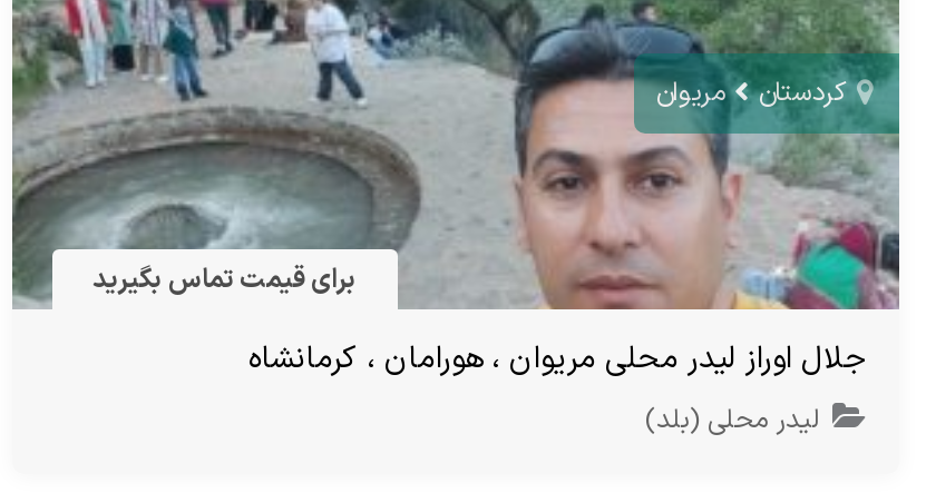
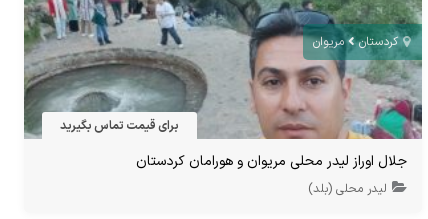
- جلال اوراز لیدر محلی مریوان ، هورامان ، کرمانشاه
+ جلال اوراز لیدر محلی مریوان و هورامان کردستان
